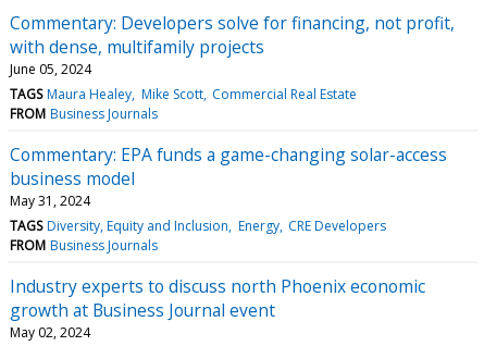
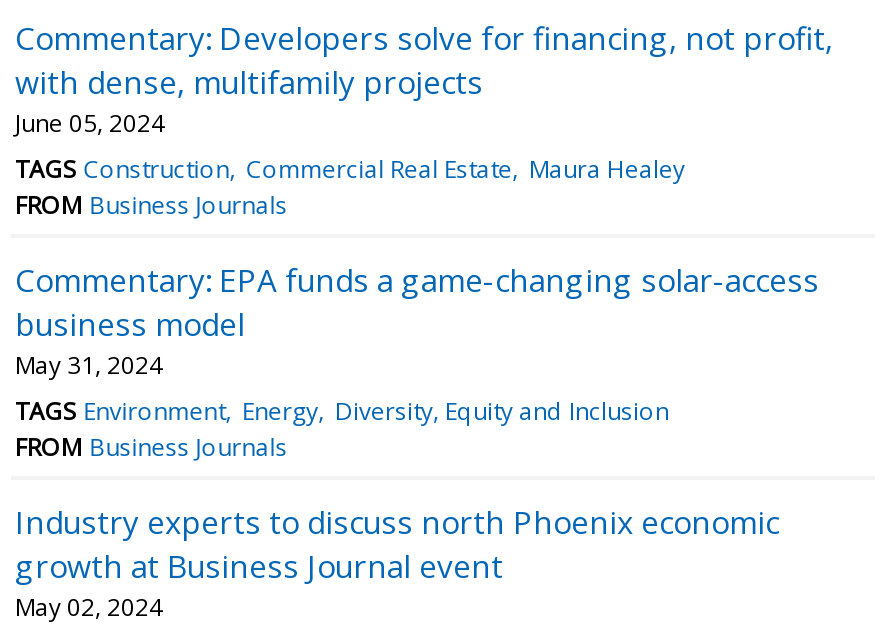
- TAGS Maura Healey Mike Scott Commercial Real Estate
+ TAGS Construction Commercial Real Estate Maura Healey

- TAGS Diversity, Equity and Inclusion Energy CRE Developers
+ TAGS Environment Energy Diversity, Equity and Inclusion
